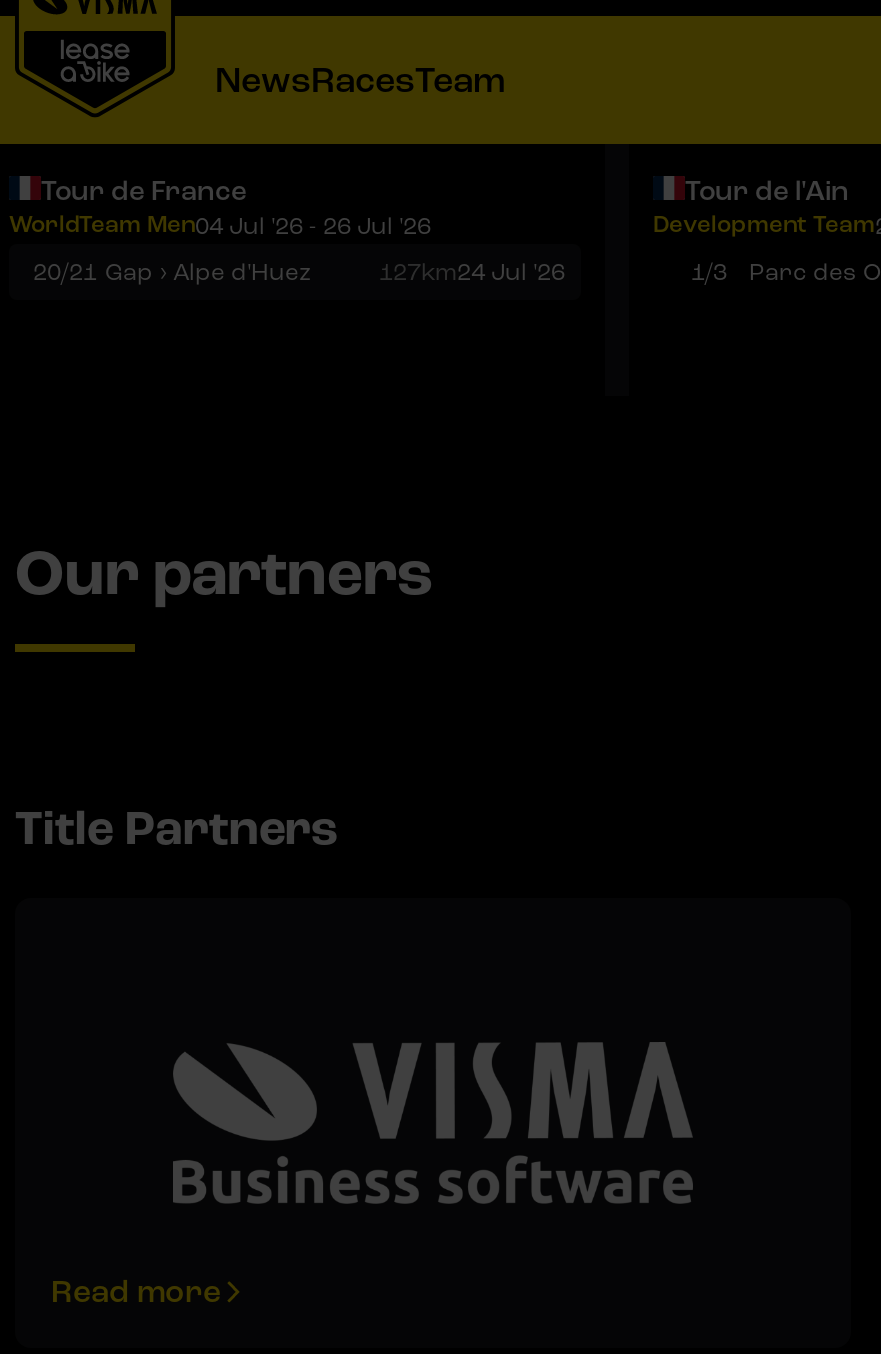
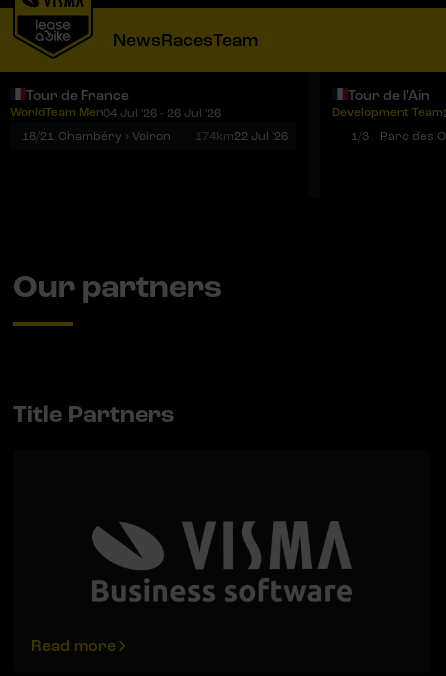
- 20/21 Gap › Alpe d'Huez
- 127km24 Jul '26
+ 18/21 Chambéry › Voiron
+ 174km22 Jul '26
